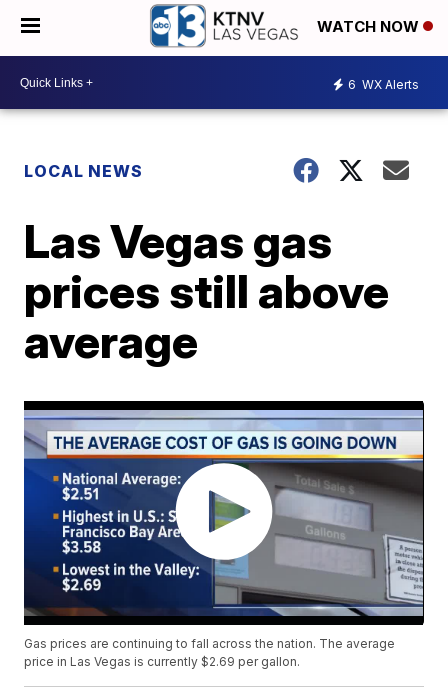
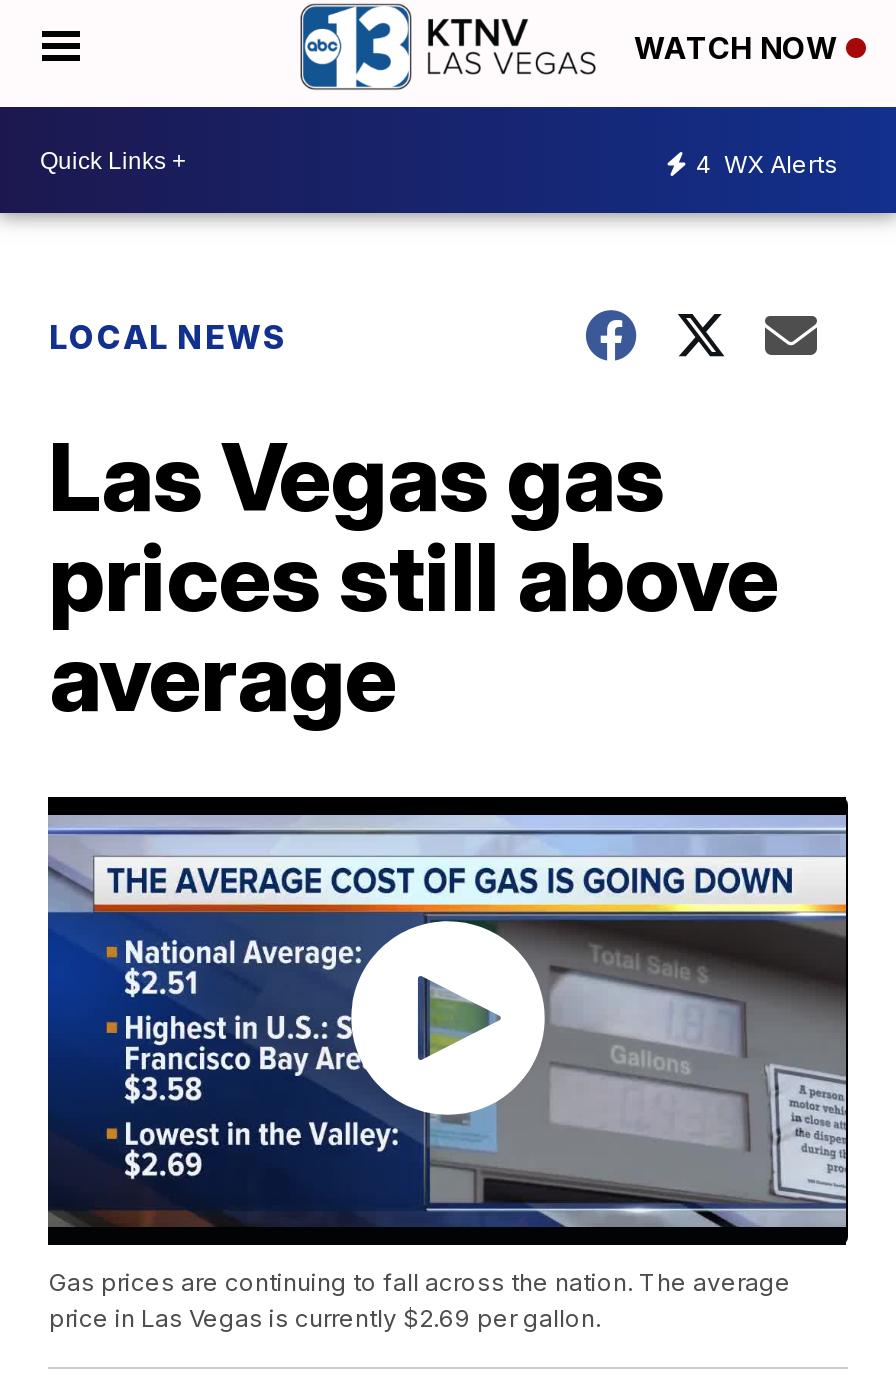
- 6 WX Alerts
+ 4 WX Alerts
